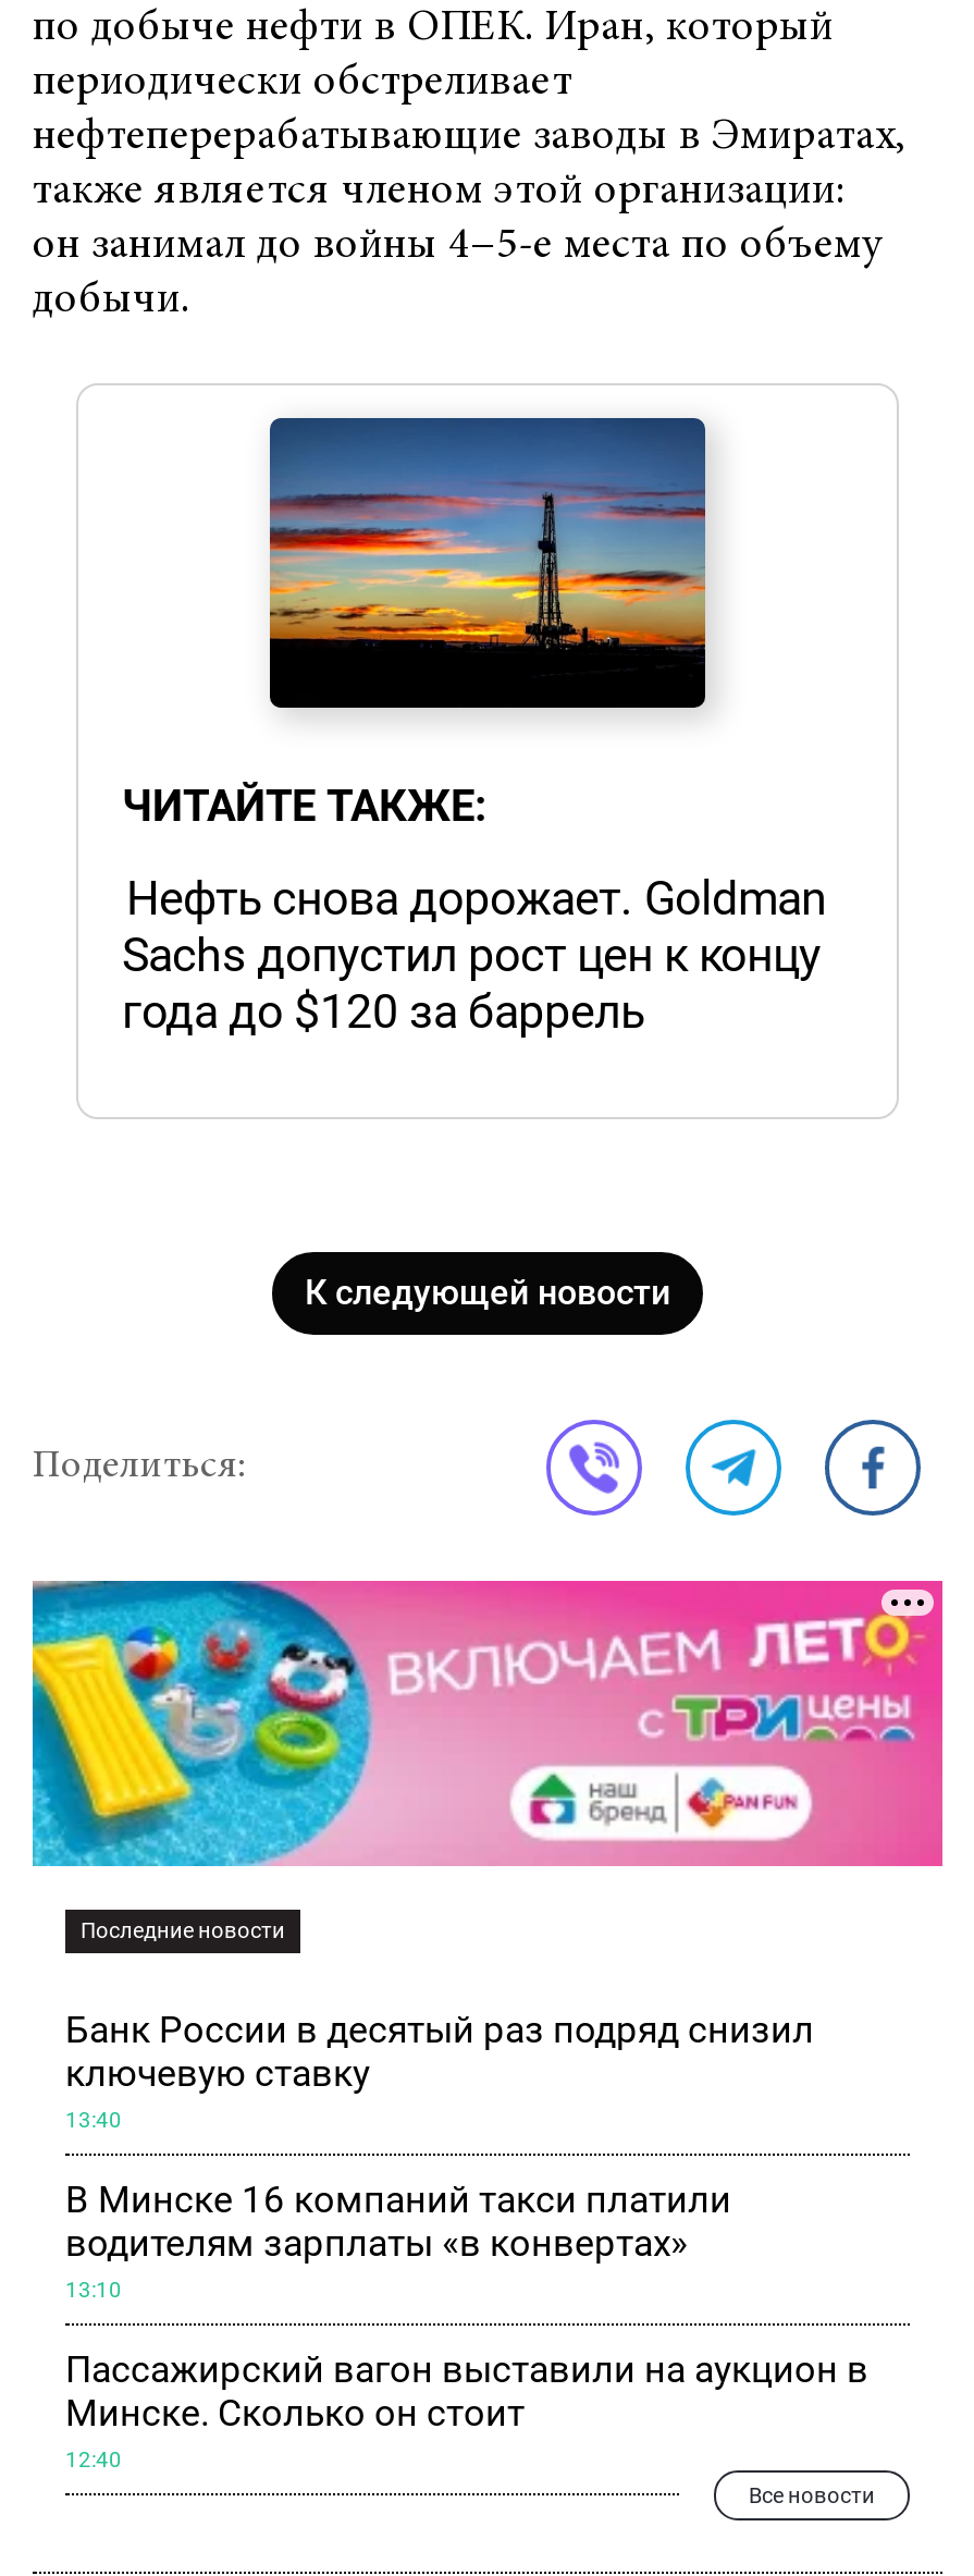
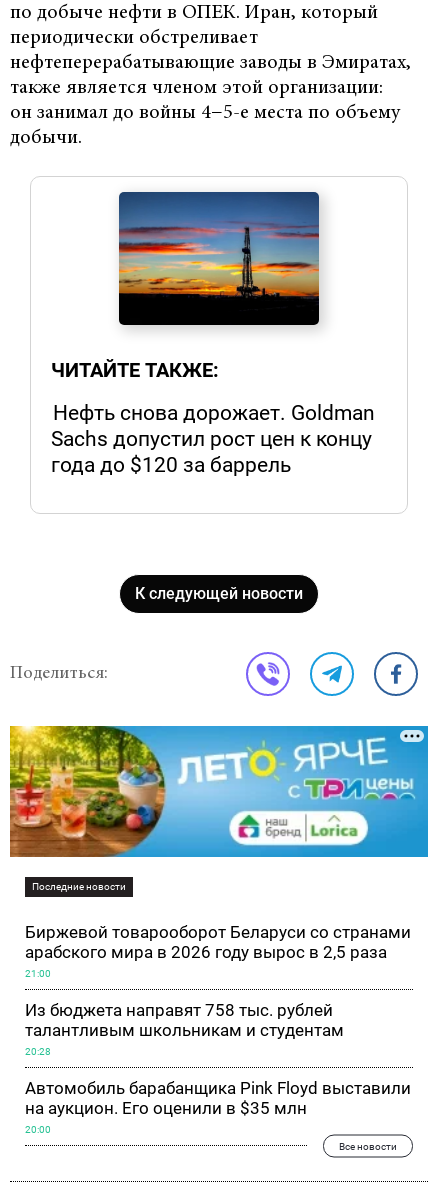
- [image]
+ [image]

- Банк России в десятый раз подряд снизил
- ключевую ставку
+ Биржевой товарооборот Беларуси со странами
+ арабского мира в 2026 году вырос в 2,5 раза

- 13:40
+ 21:00

- В Минске 16 компаний такси платили
- водителям зарплаты «в конвертах»
+ Из бюджета направят 758 тыс. рублей
+ талантливым школьникам и студентам

- 13:10
+ 20:28

- Пассажирский вагон выставили на аукцион в
- Минске. Сколько он стоит
+ Автомобиль барабанщика Pink Floyd выставили
+ на аукцион. Его оценили в $35 млн

- 12:40
+ 20:00
